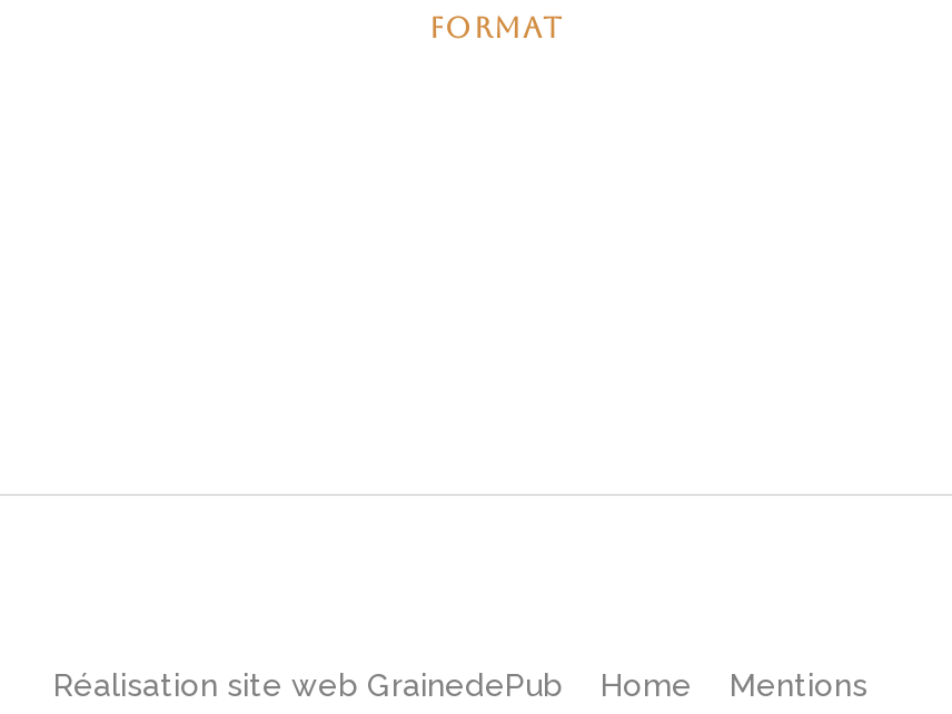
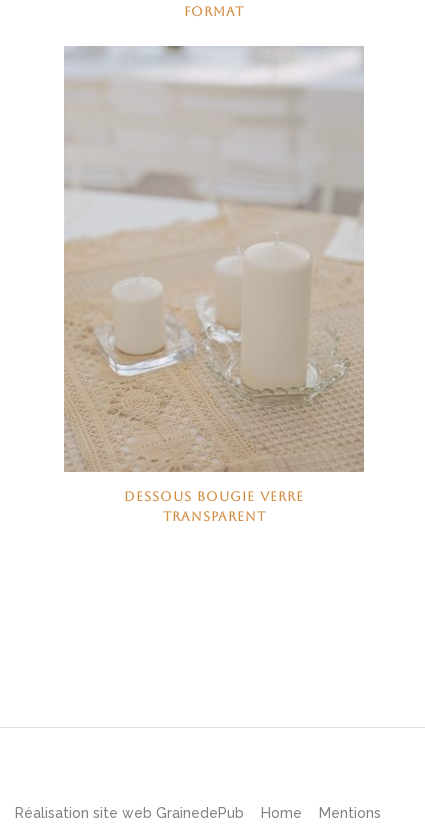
+ [image]
+ DESSOUS BOUGIE VERRE
+ TRANSPARENT
